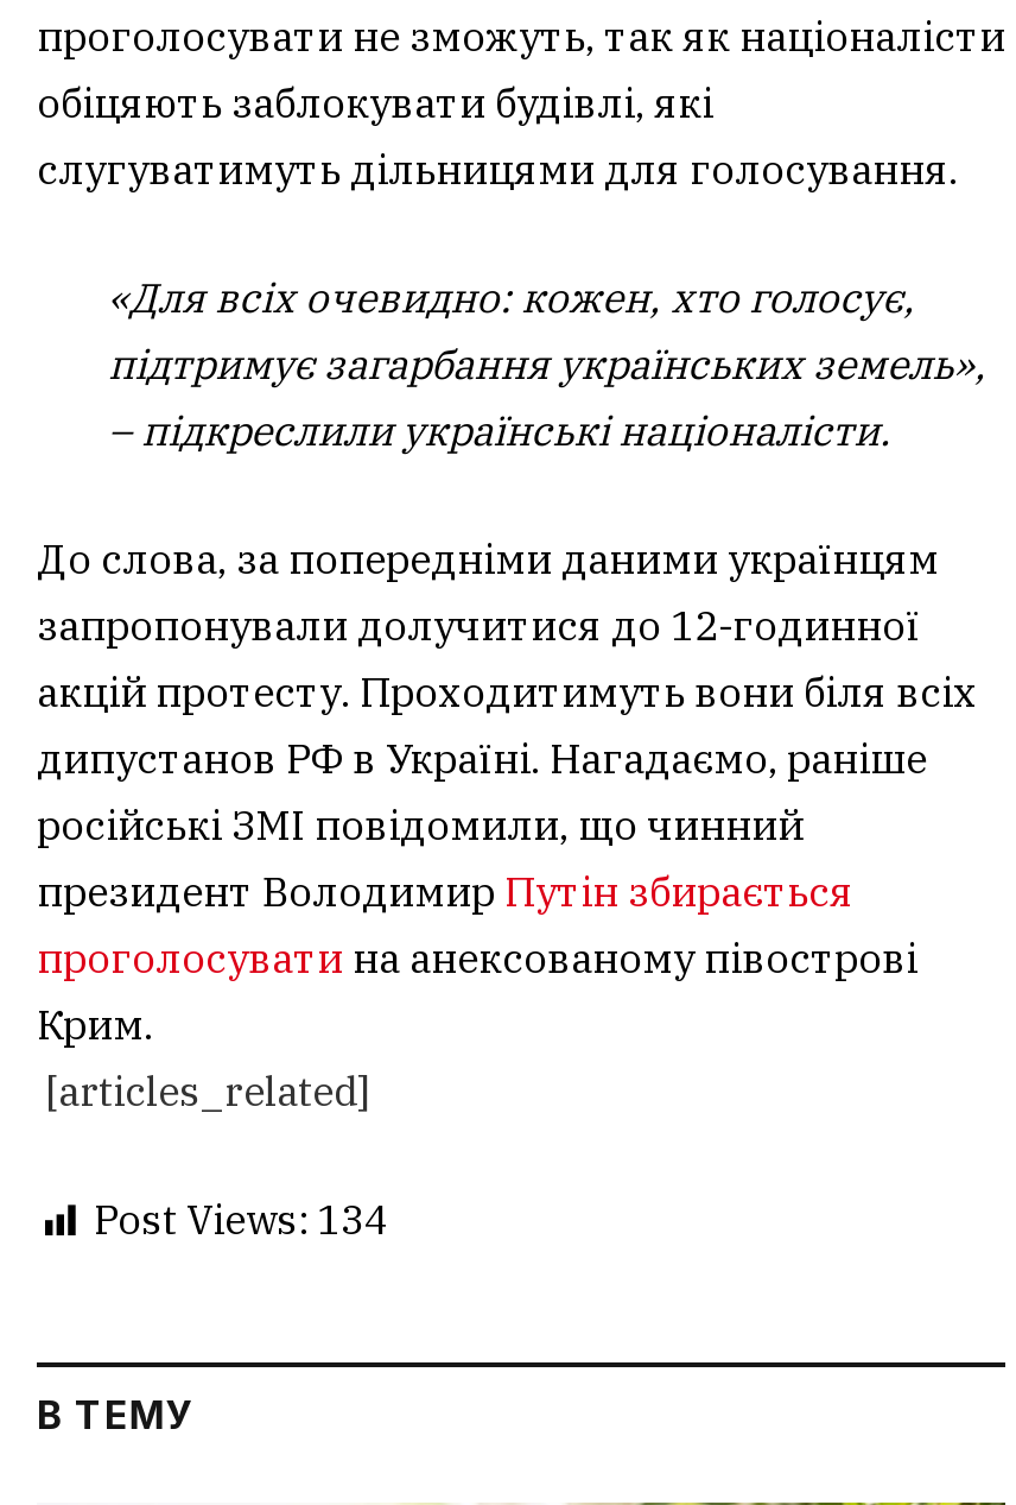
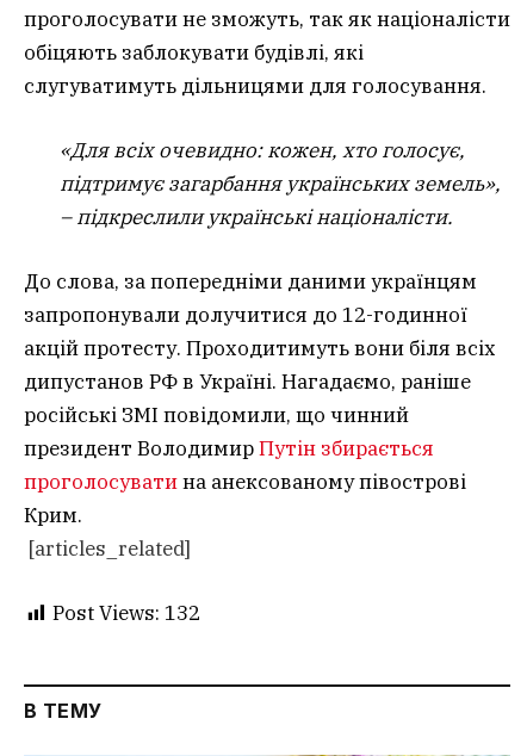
- Post Views: 134
+ Post Views: 132
